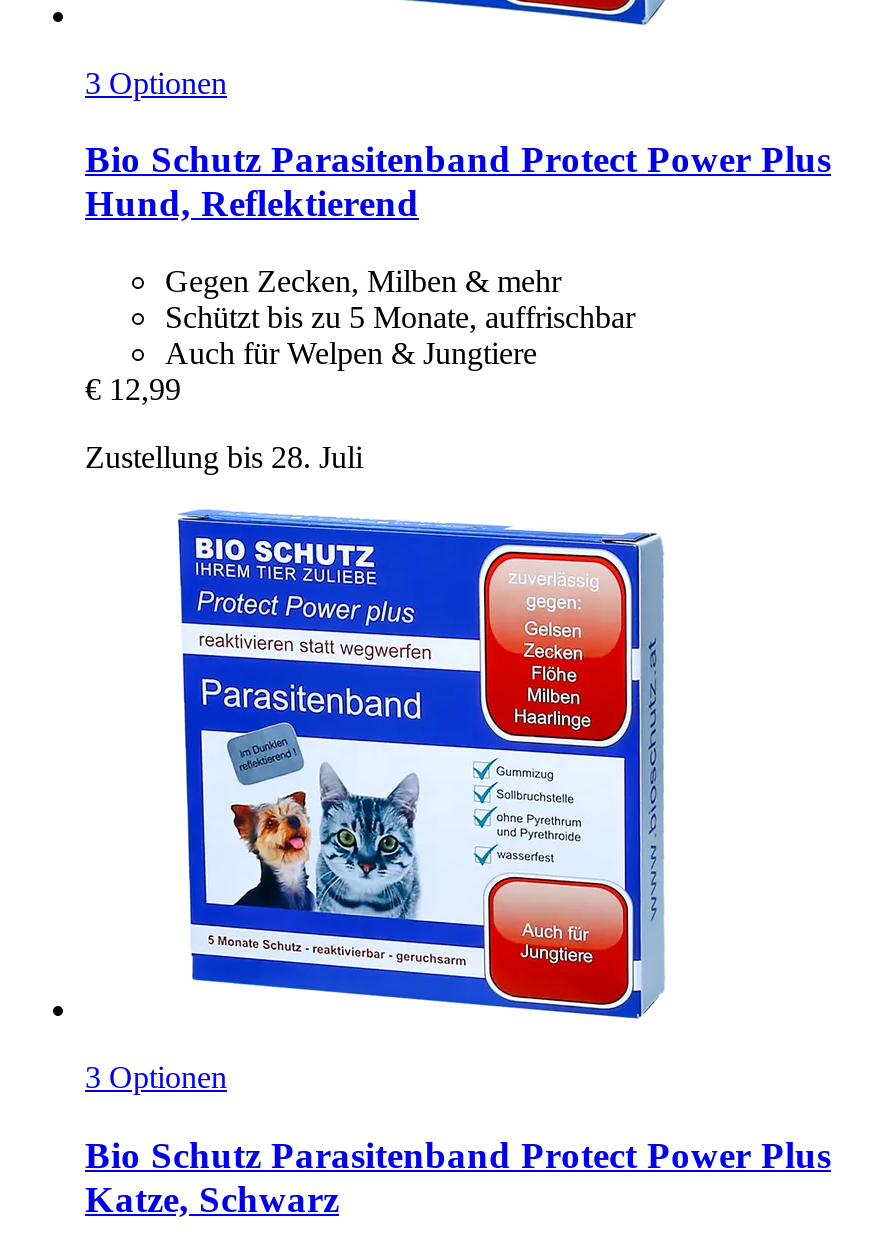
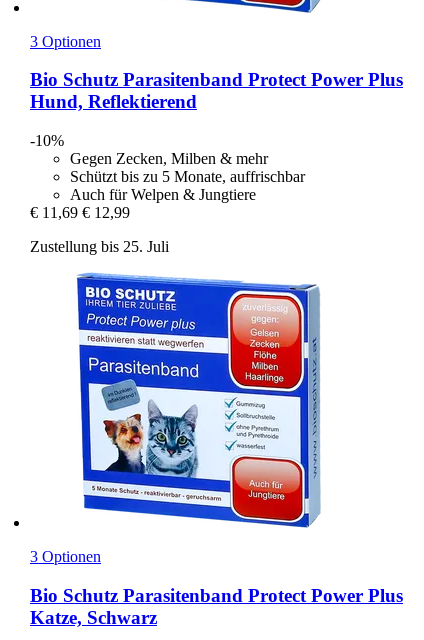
+ -10%

- € 12,99
+ € 11,69 € 12,99

- Zustellung bis 28. Juli
+ Zustellung bis 25. Juli
